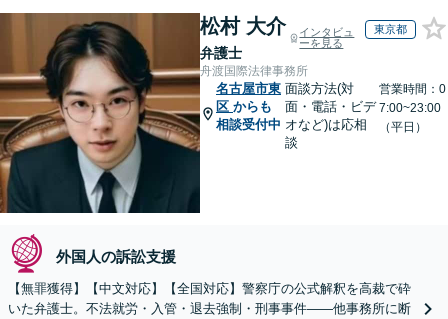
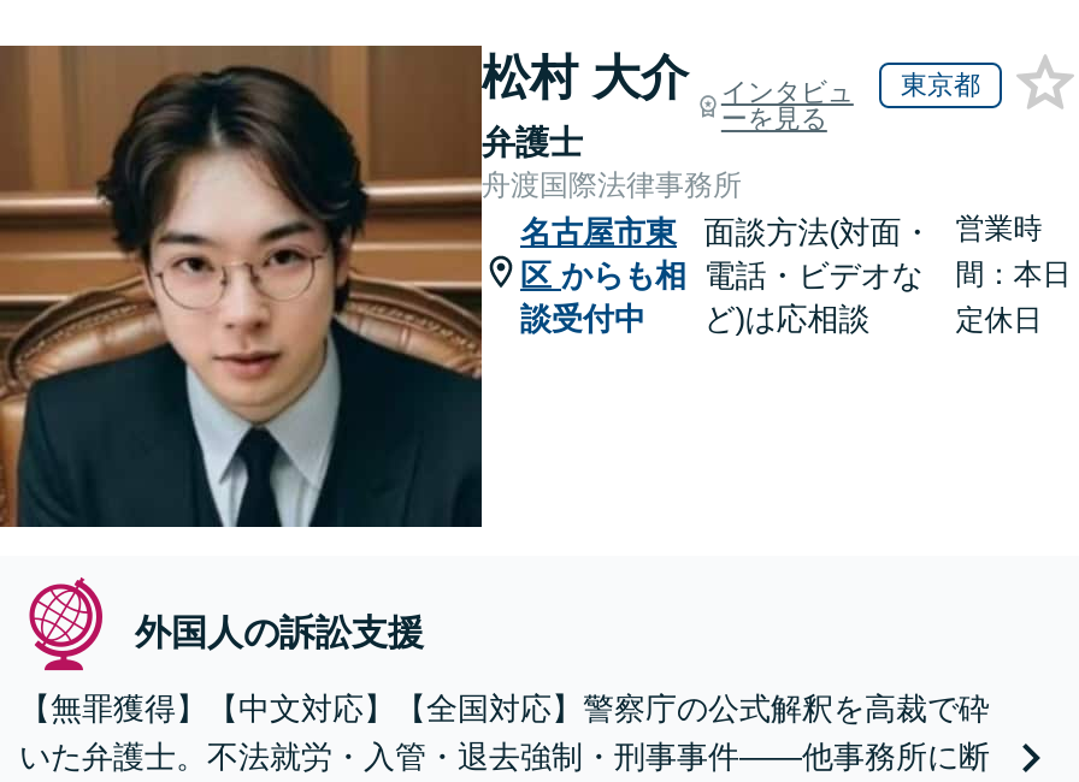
- 営業時間：0
- 7:00~23:00
- （平日）
+ 営業時
+ 間：本日
+ 定休日
